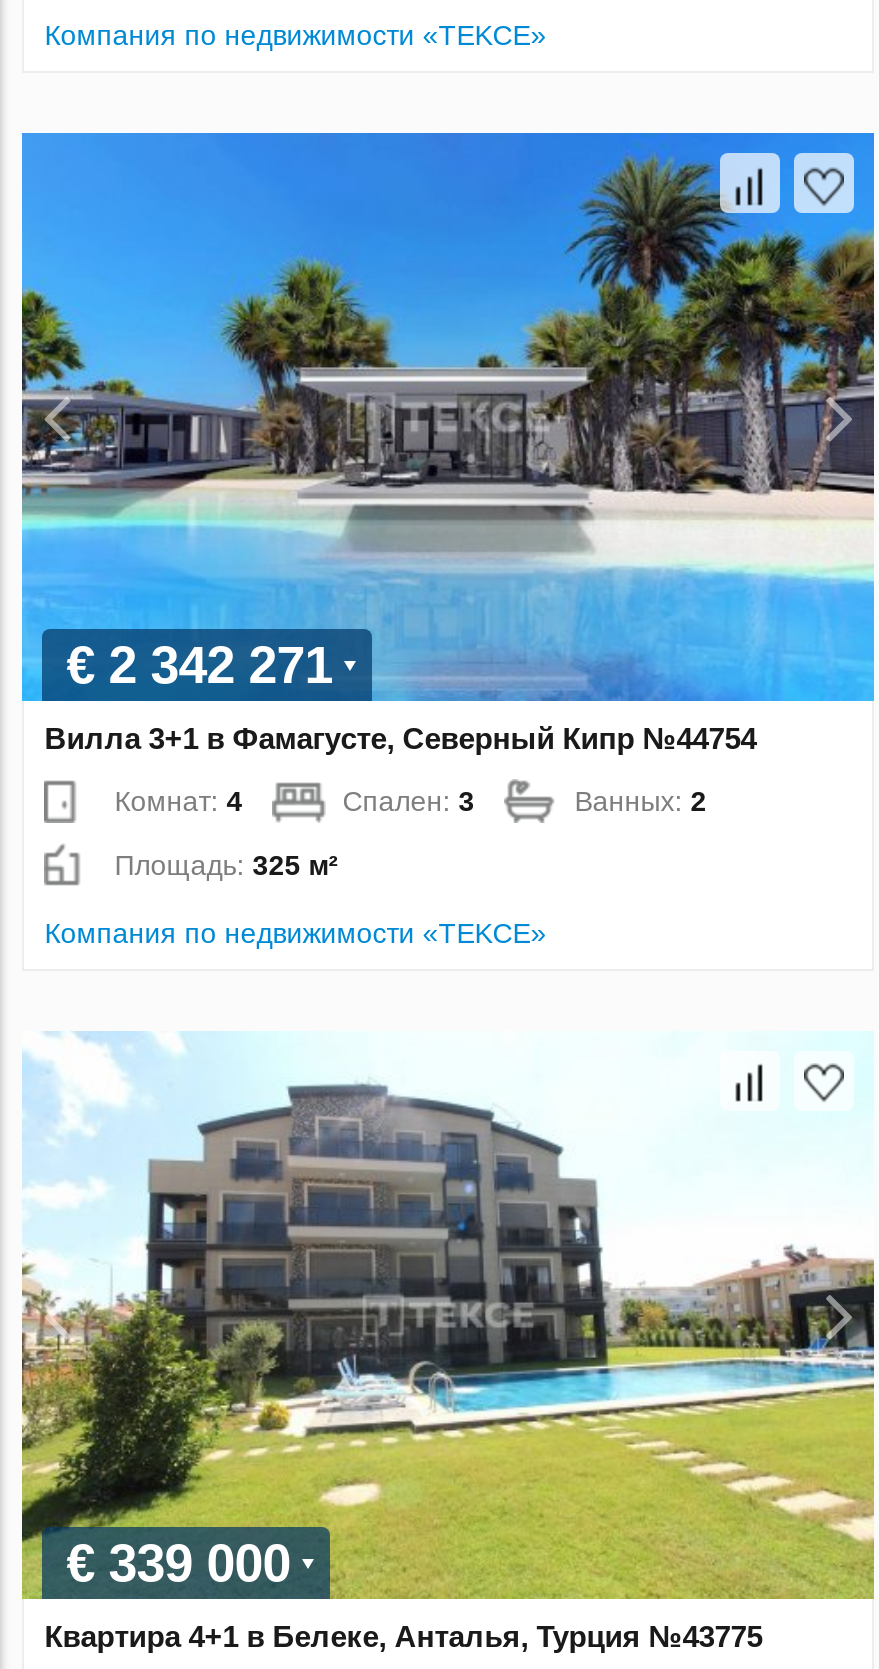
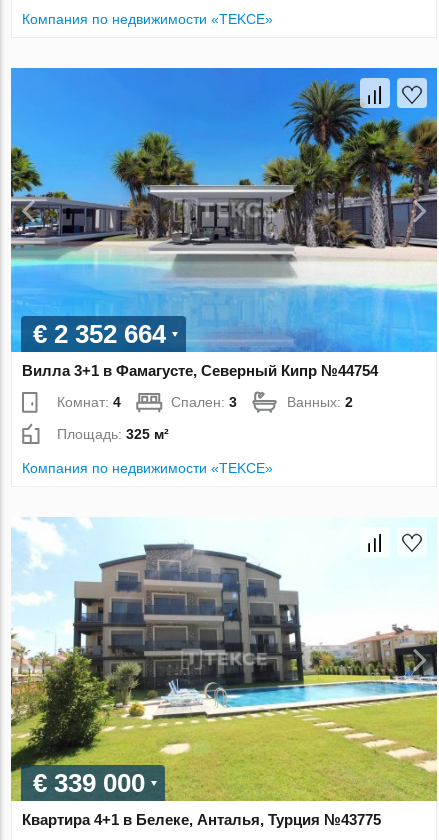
- € 2 342 271
+ € 2 352 664
